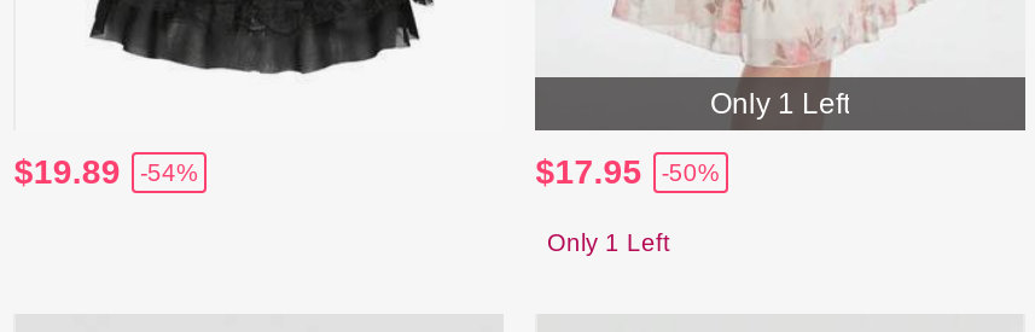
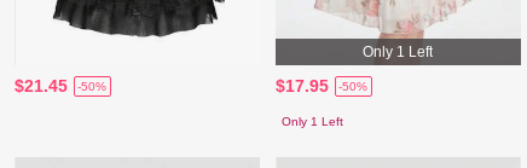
- $19.89
+ $21.45

- -54%
+ -50%
